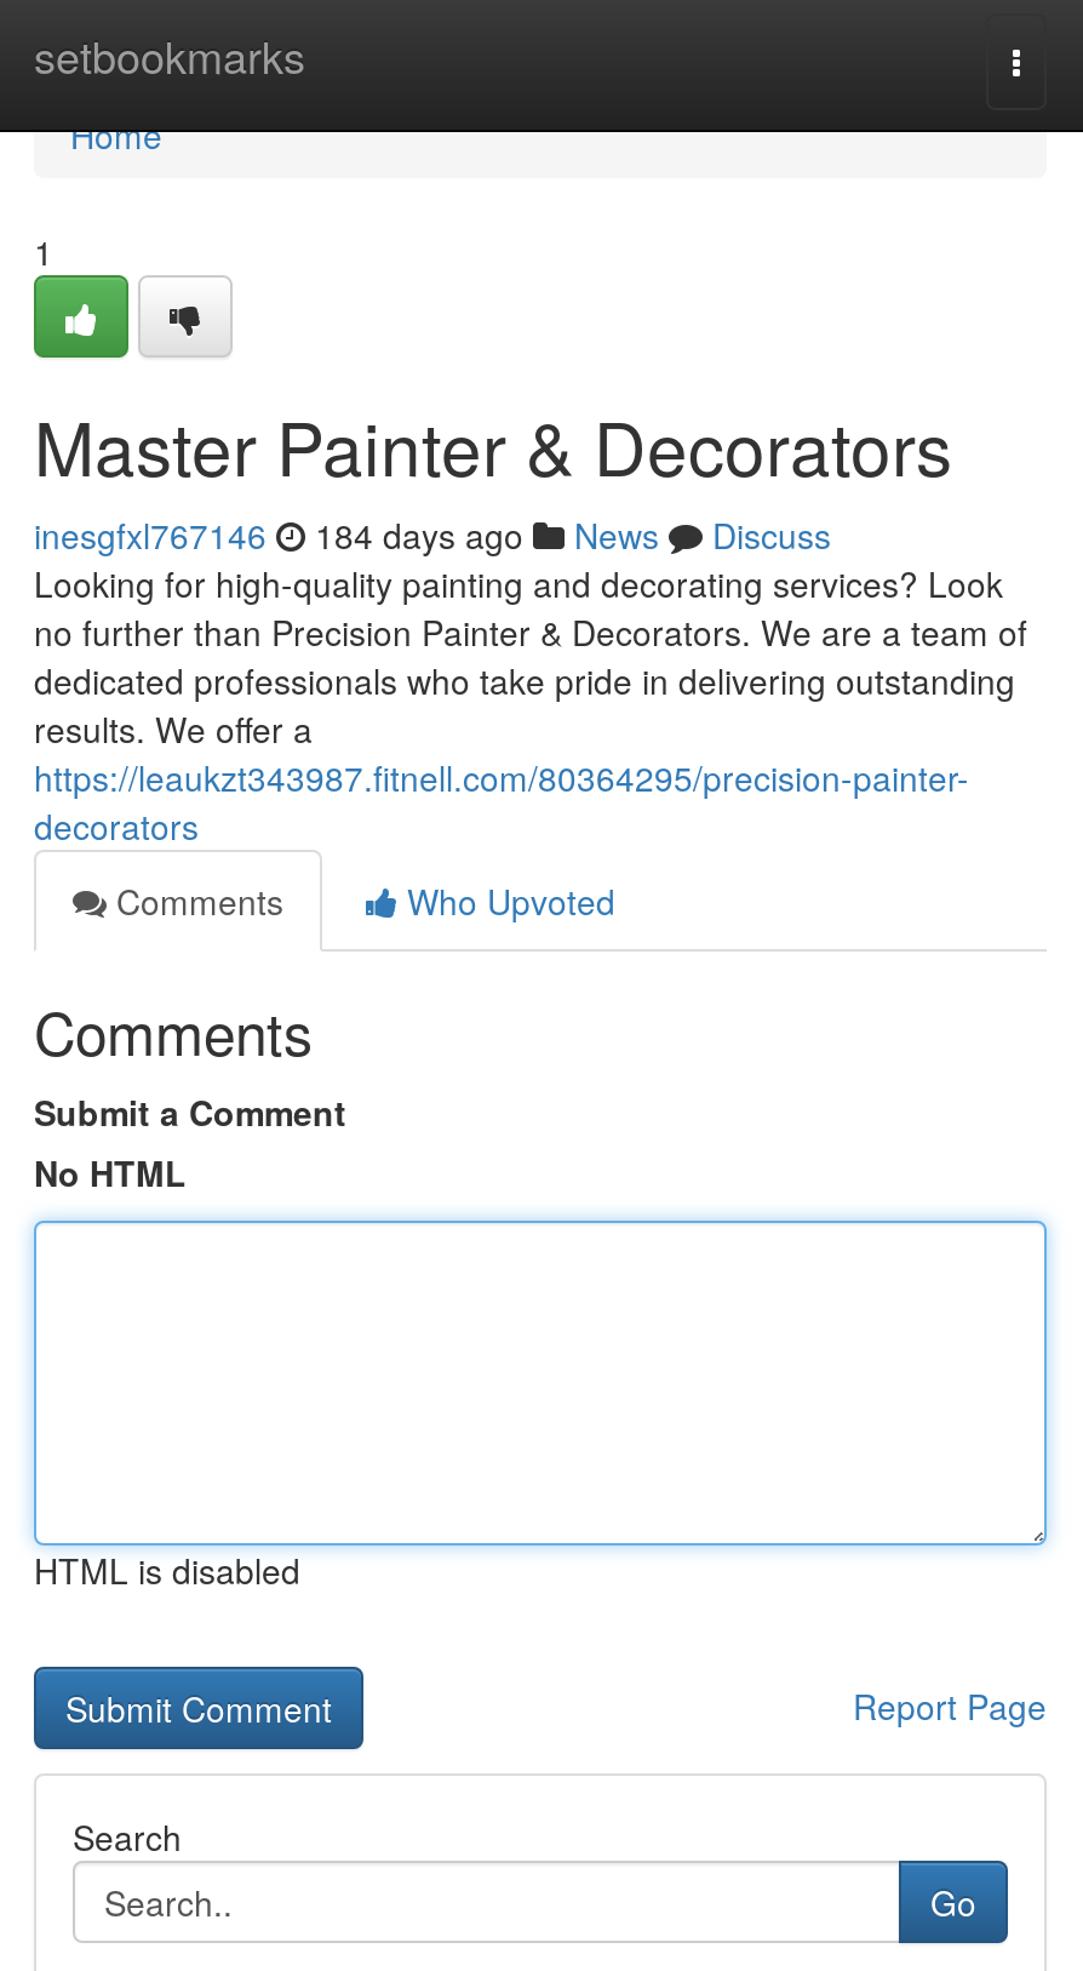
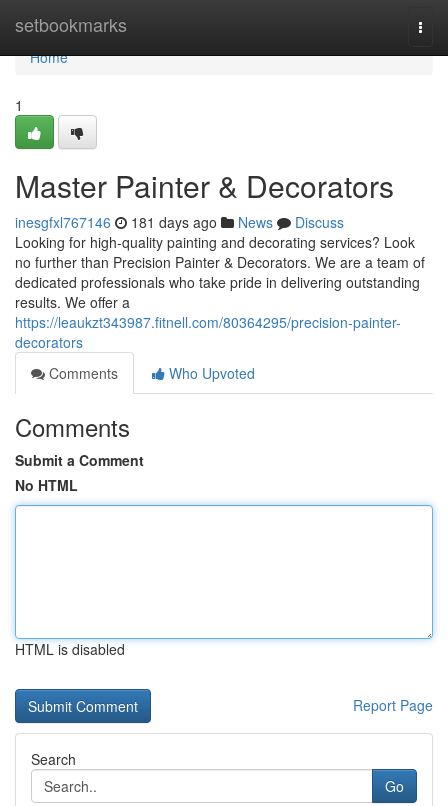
- inesgfxl767146 184 days ago News Discuss
+ inesgfxl767146 181 days ago News Discuss
